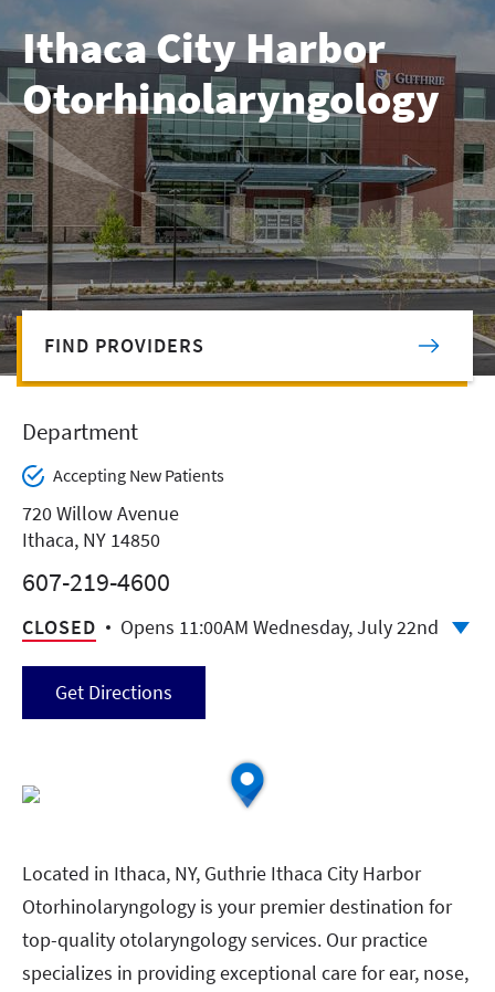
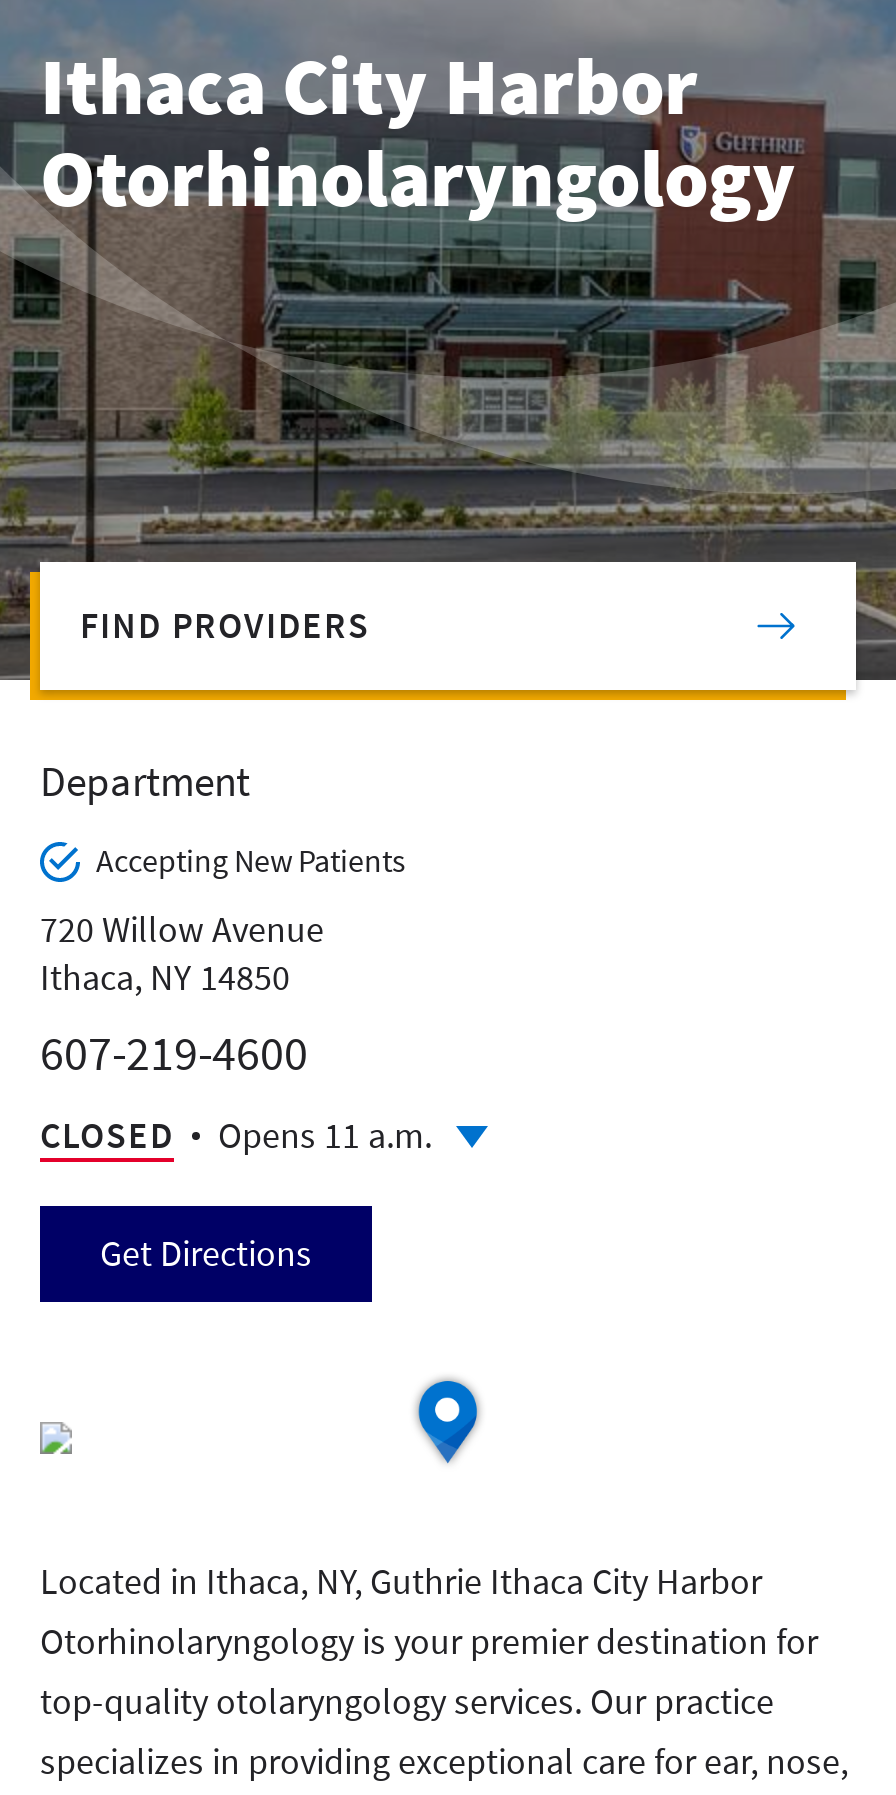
- Opens 11:00AM Wednesday, July 22nd
+ Opens 11 a.m.
